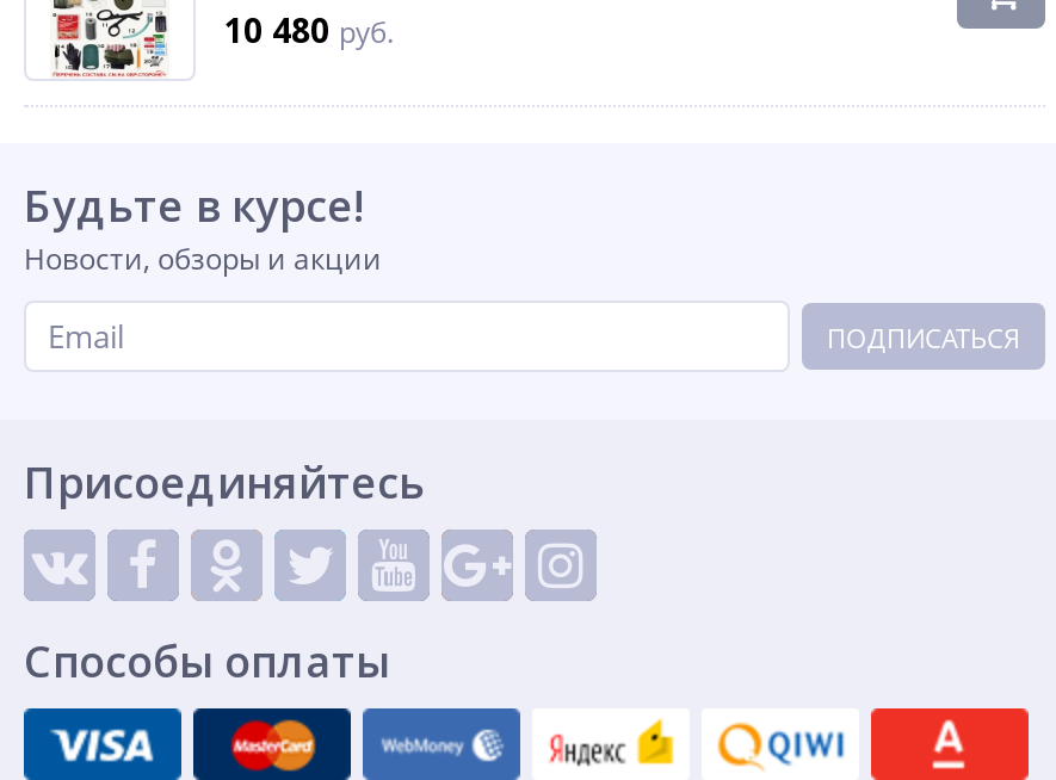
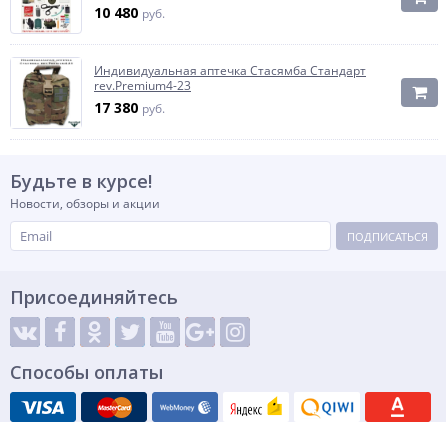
+ [image]
+ Индивидуальная аптечка Стасямба Стандарт
+ rev.Premium4-23
+ 17 380 руб.
